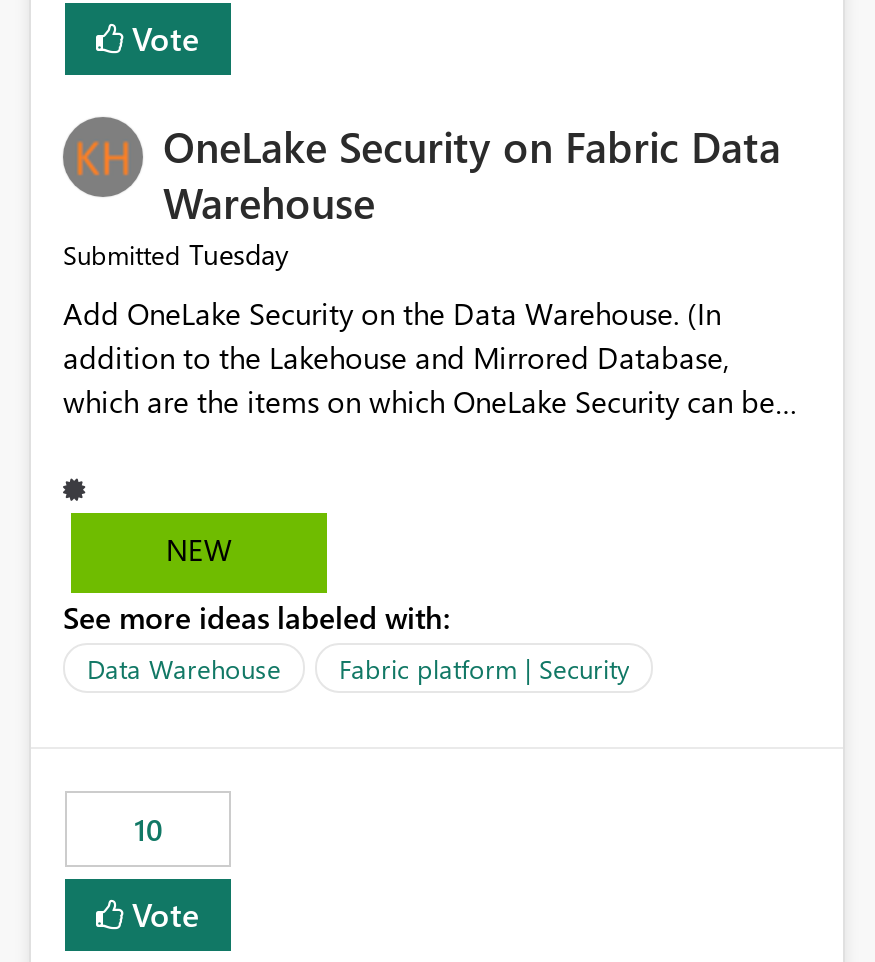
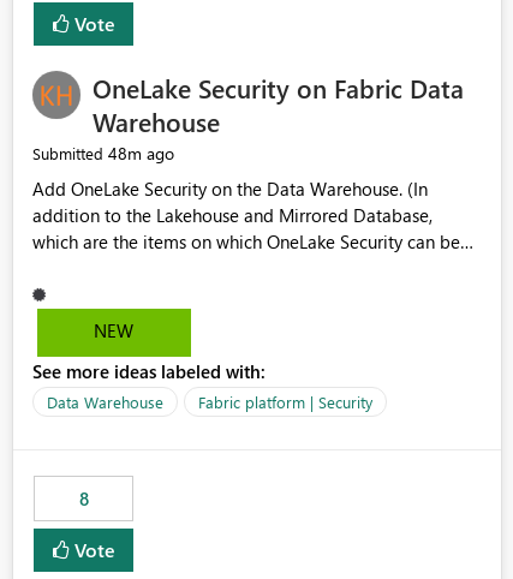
- Submitted Tuesday
+ Submitted 48m ago

- 10
+ 8
